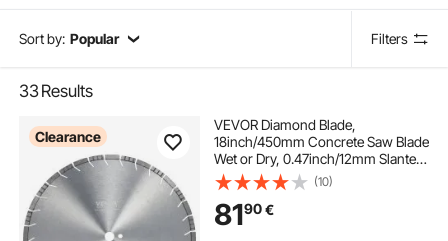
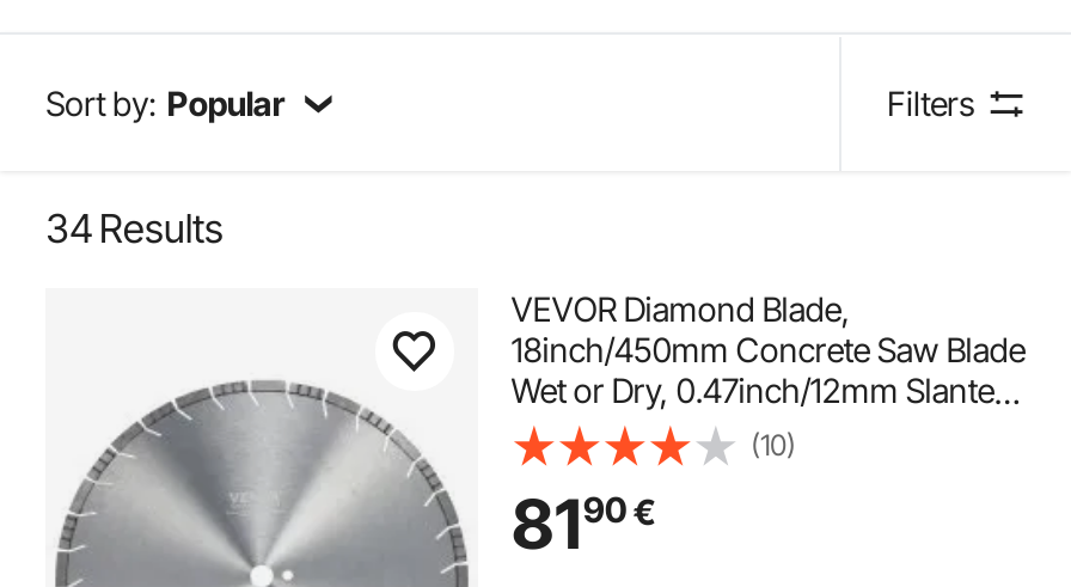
- 33 Results
- Clearance
+ 34 Results
